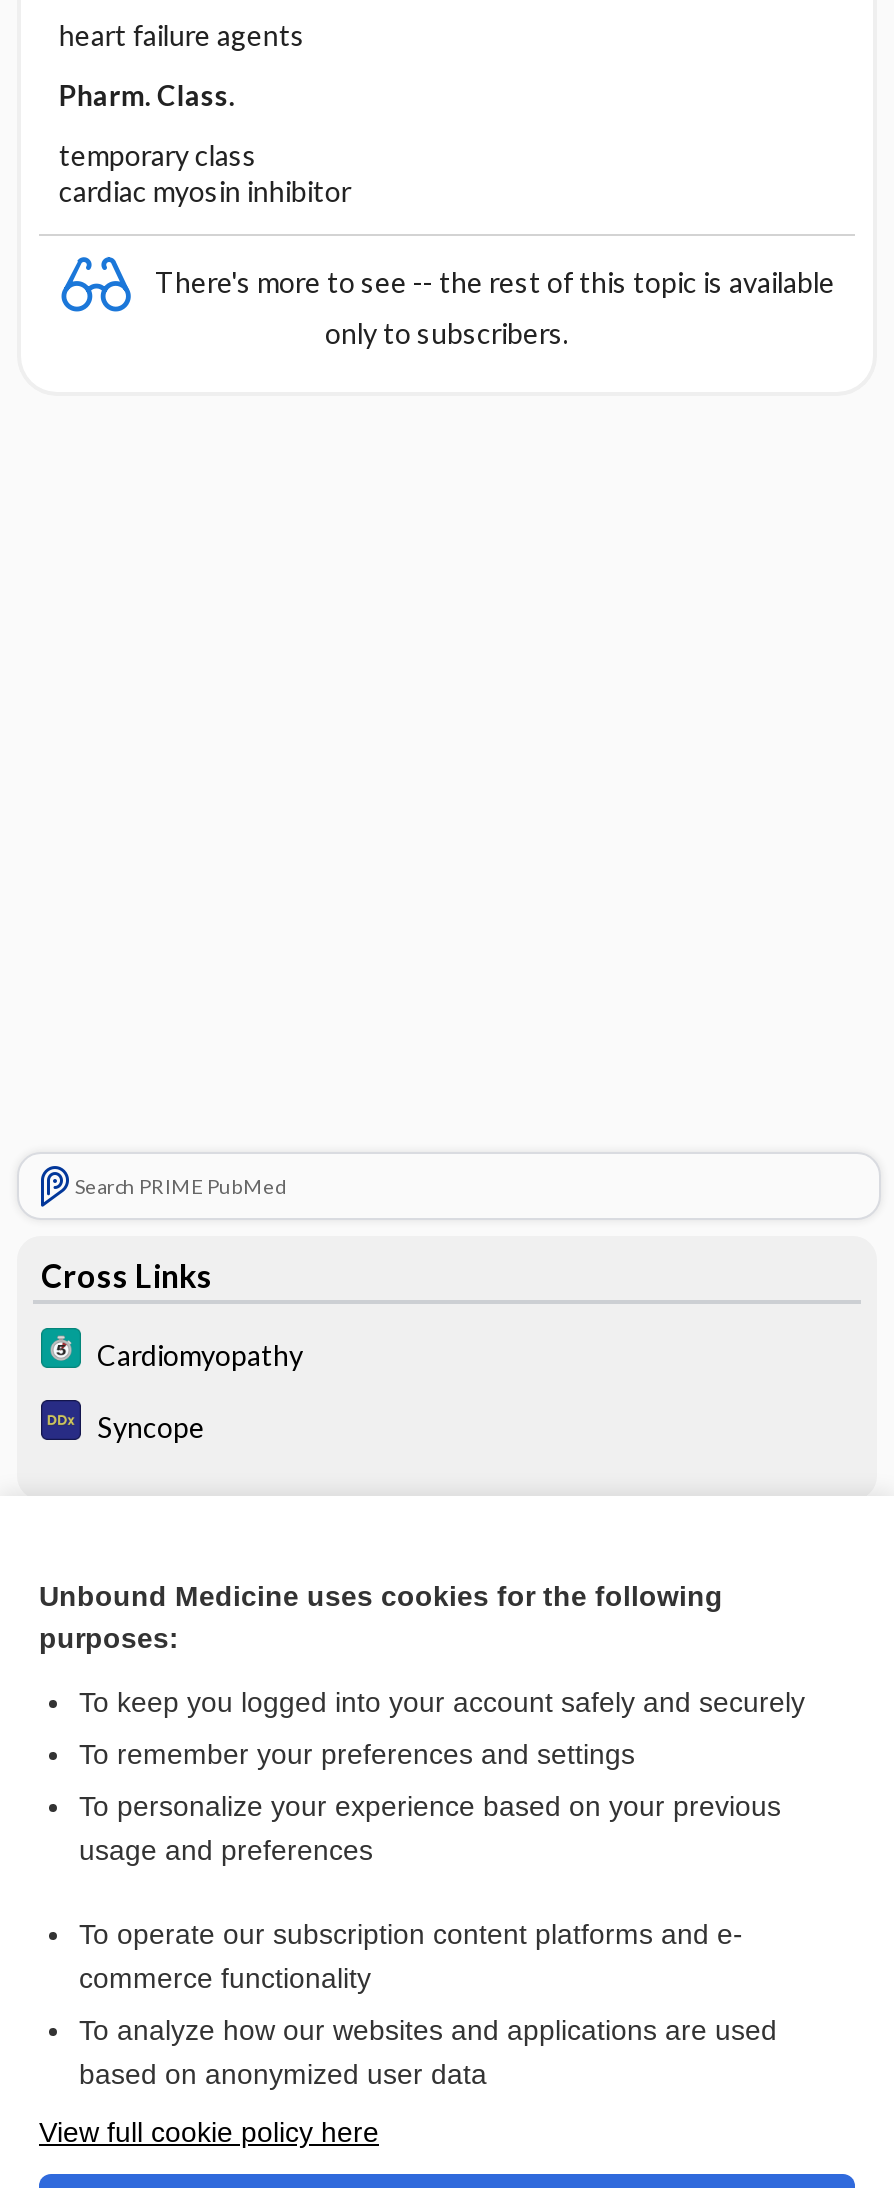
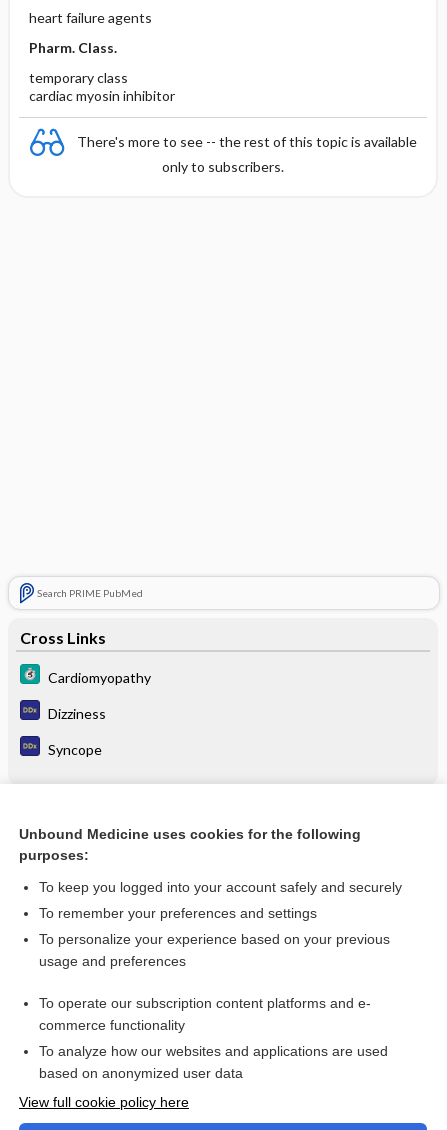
+ Dizziness
